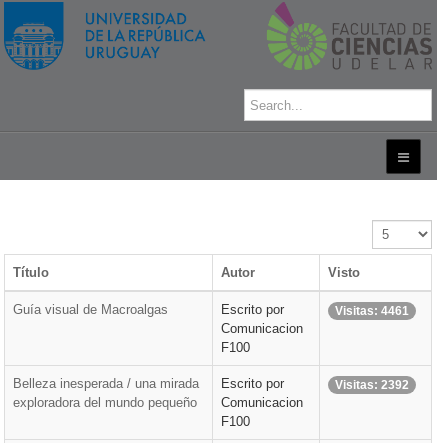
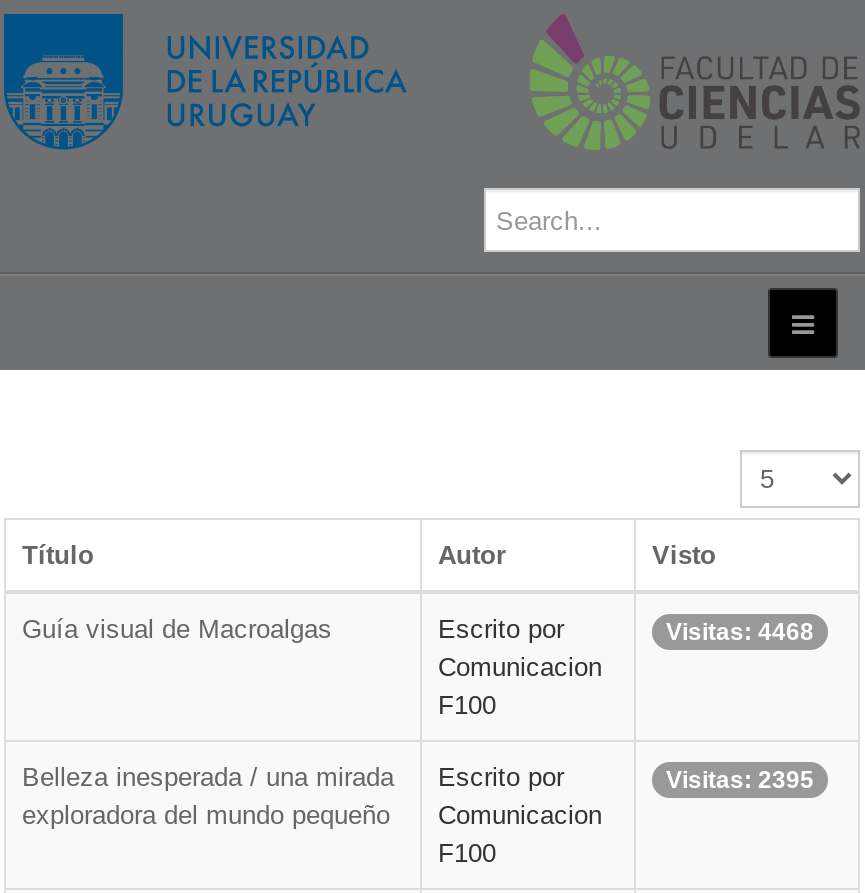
- Visitas: 4461
+ Visitas: 4468

- Visitas: 2392
+ Visitas: 2395
